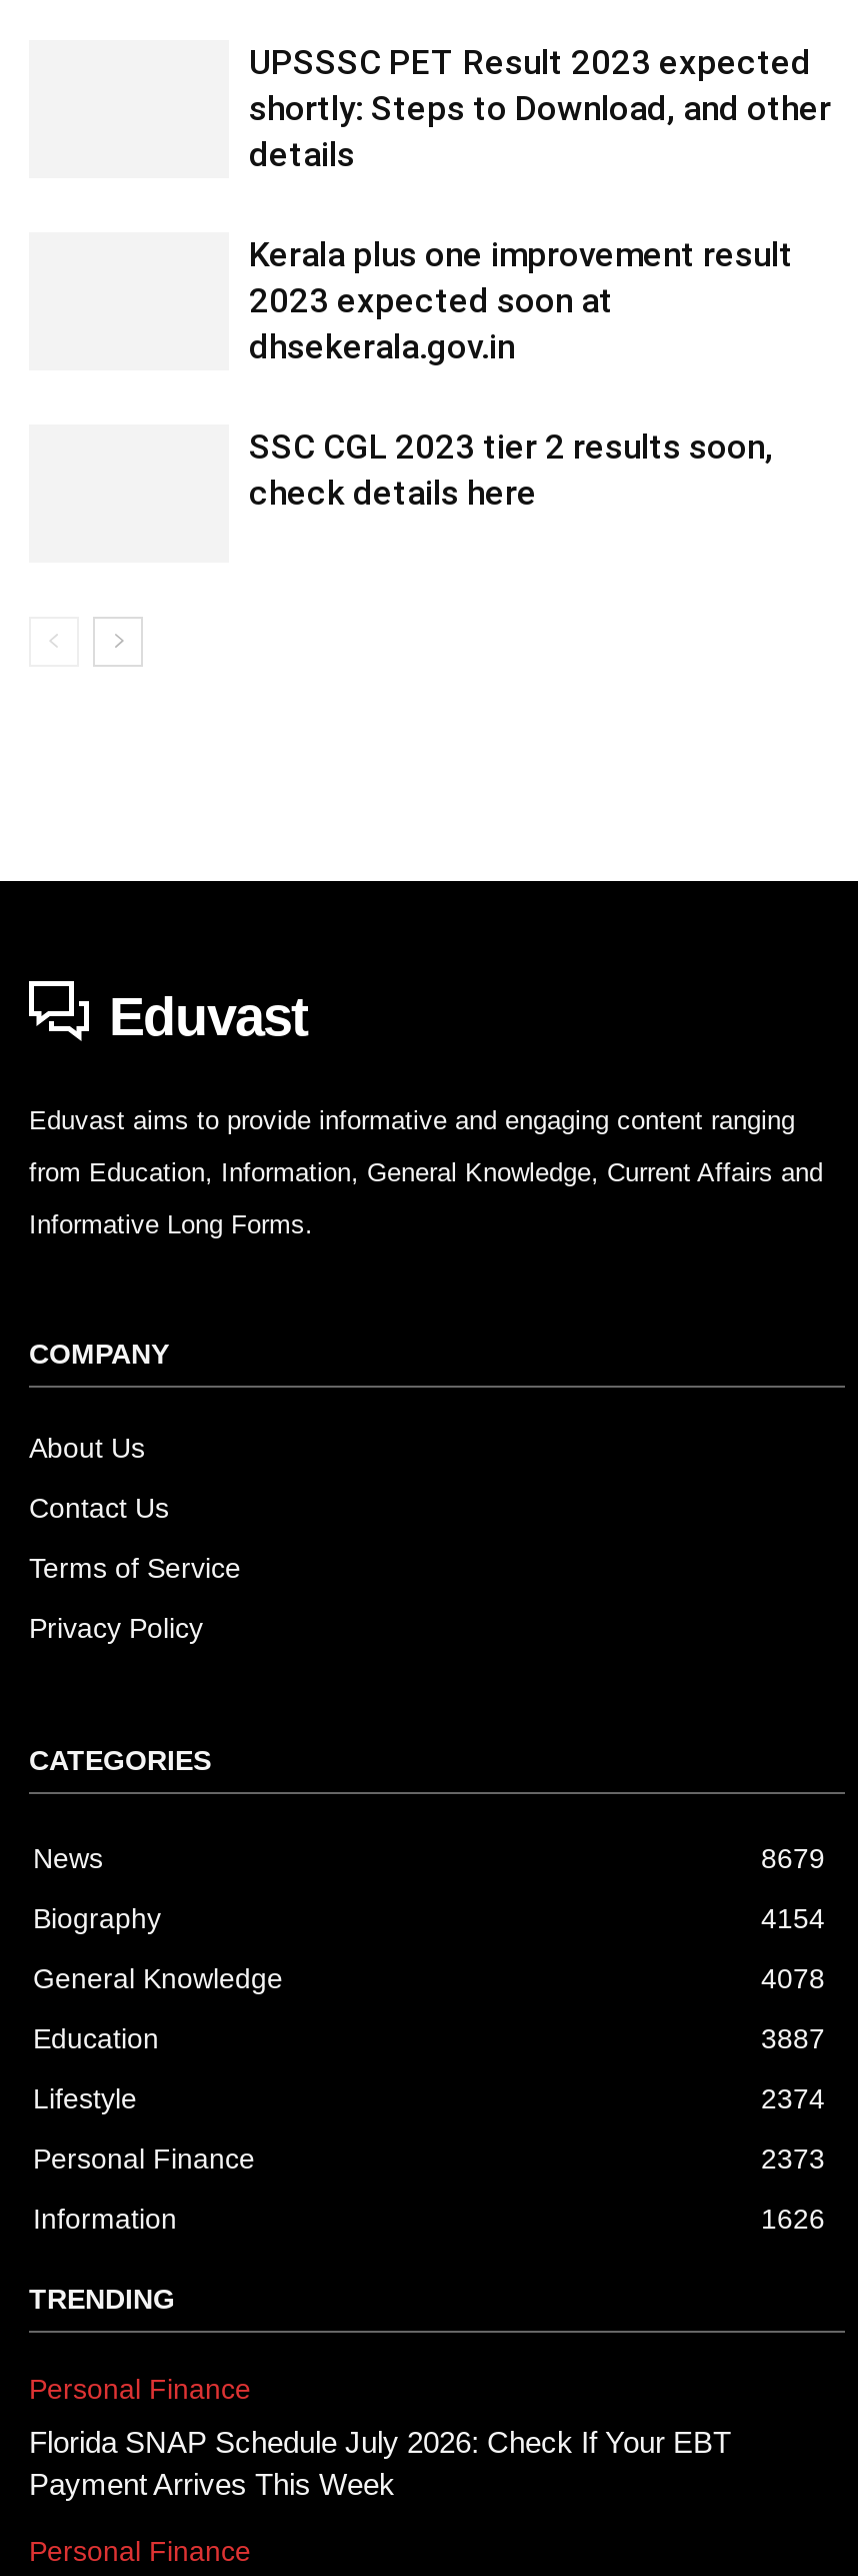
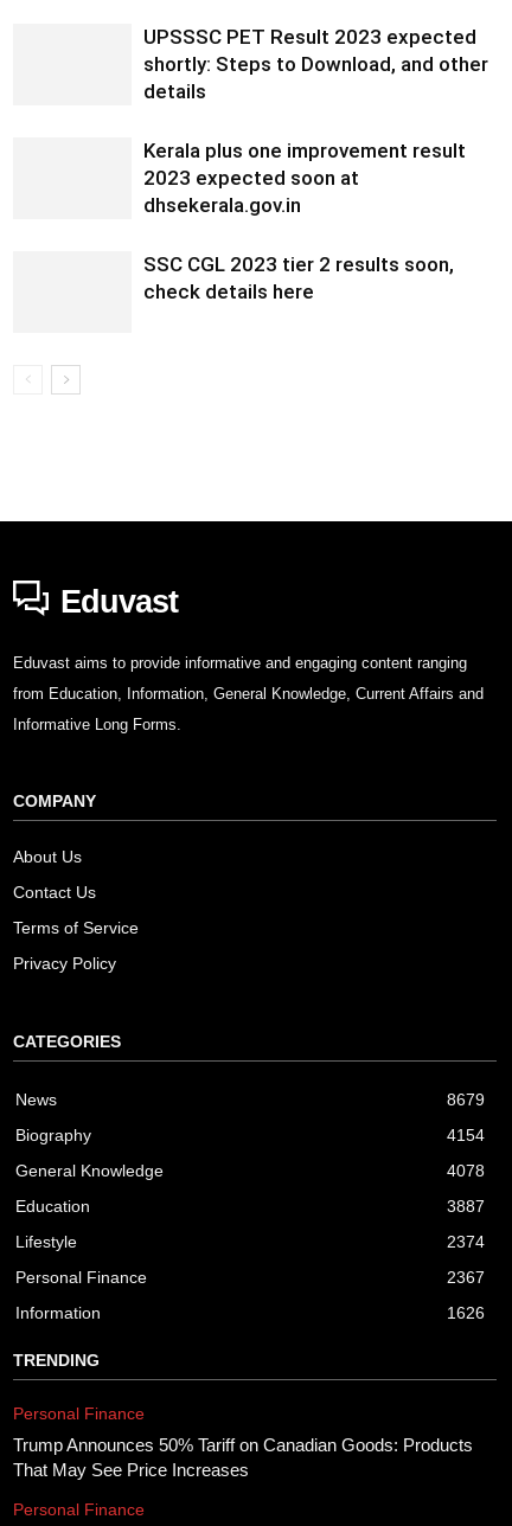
- 2373
+ 2367

- Florida SNAP Schedule July 2026: Check If Your EBT
- Payment Arrives This Week
+ Trump Announces 50% Tariff on Canadian Goods: Products
+ That May See Price Increases
